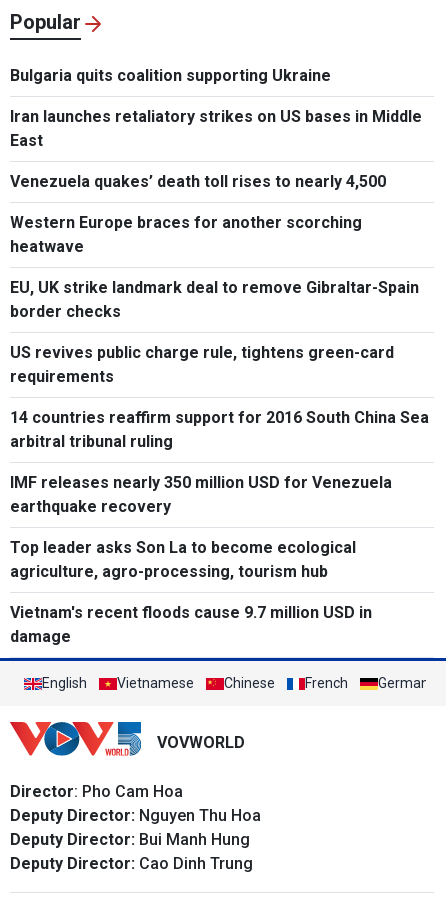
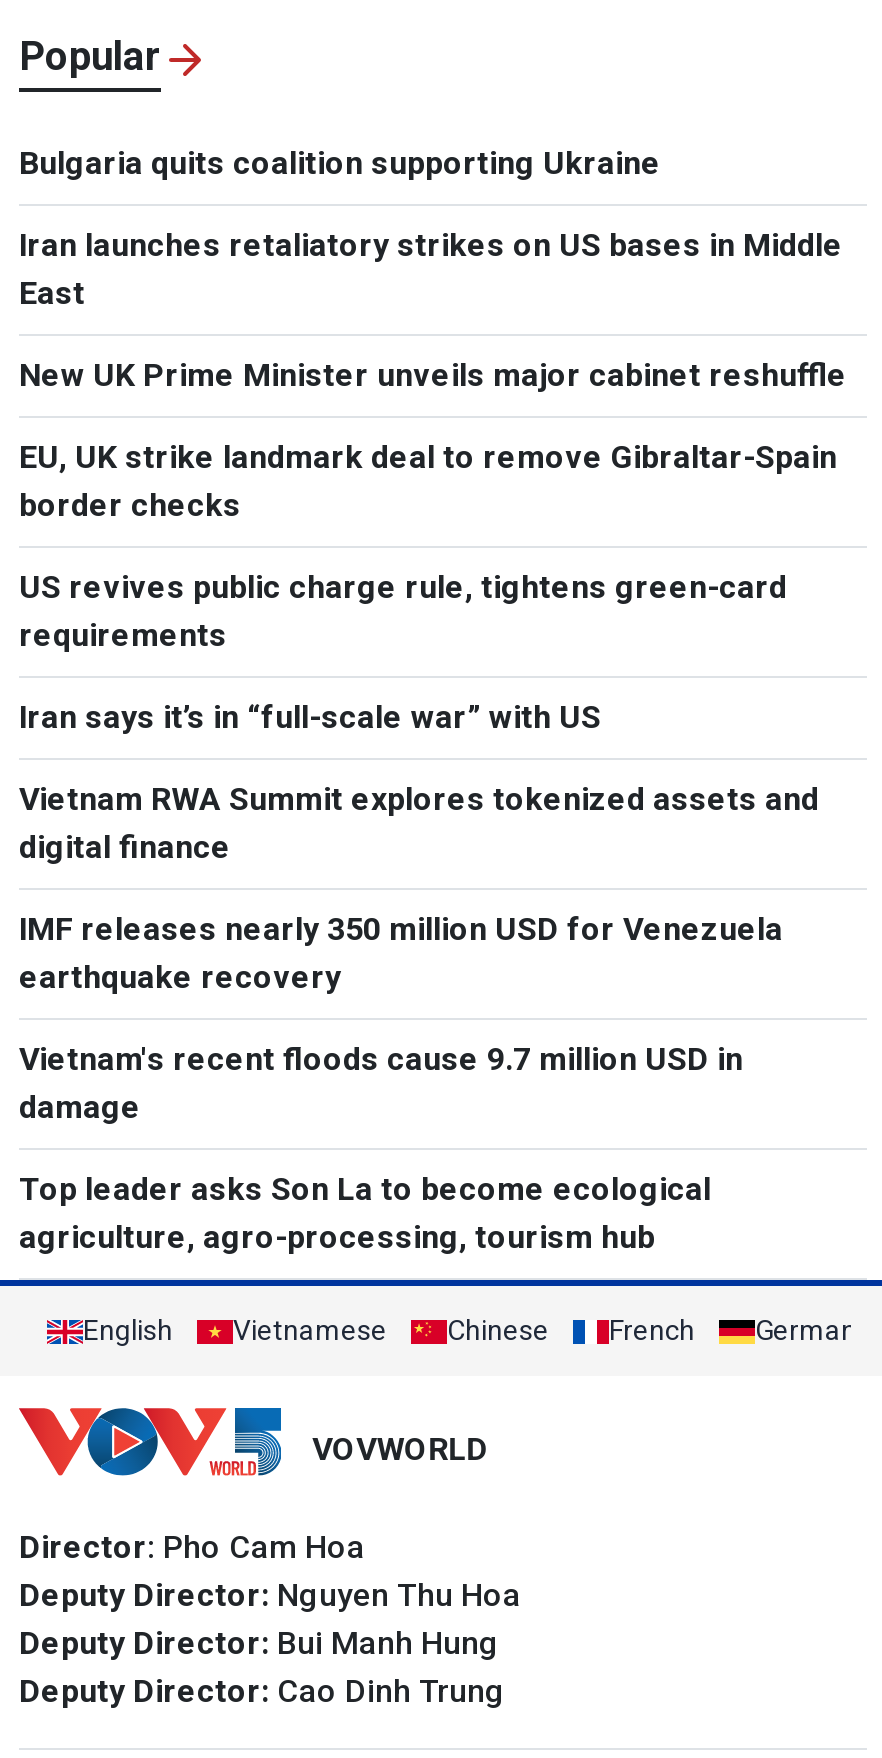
- Venezuela quakes’ death toll rises to nearly 4,500
- Western Europe braces for another scorching
- heatwave
+ New UK Prime Minister unveils major cabinet reshuffle

moved up: EU, UK strike landmark deal to remove Gibraltar-Spain | border checks | US revives public charge rule, tightens green-card | requirements

- 14 countries reaffirm support for 2016 South China Sea
- arbitral tribunal ruling
+ Iran says it’s in “full-scale war” with US
+ Vietnam RWA Summit explores tokenized assets and
+ digital finance

moved down: Top leader asks Son La to become ecological | agriculture, agro-processing, tourism hub

moved up: Vietnam's recent floods cause 9.7 million USD in | damage
